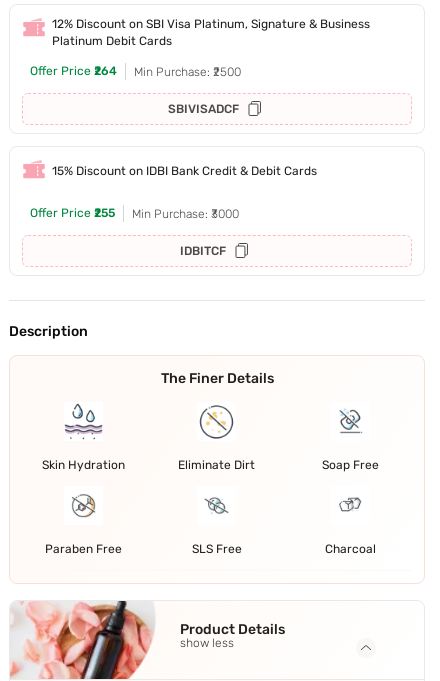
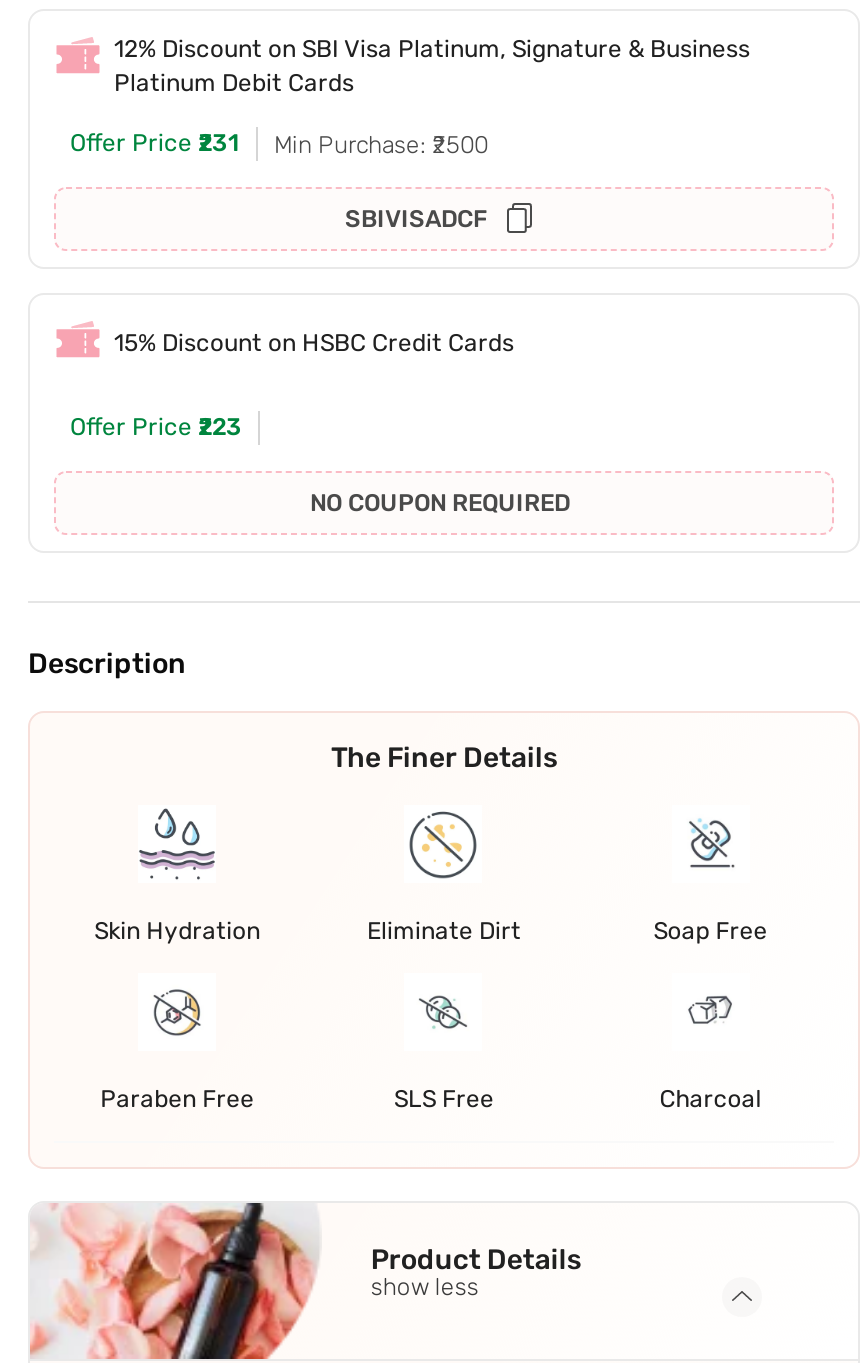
- Offer Price ₹264 Min Purchase: ₹2500
+ Offer Price ₹231 Min Purchase: ₹2500

- 15% Discount on IDBI Bank Credit & Debit Cards
+ 15% Discount on HSBC Credit Cards

- Offer Price ₹255
- Min Purchase: ₹3000
+ Offer Price ₹223

- IDBITCF
+ NO COUPON REQUIRED
